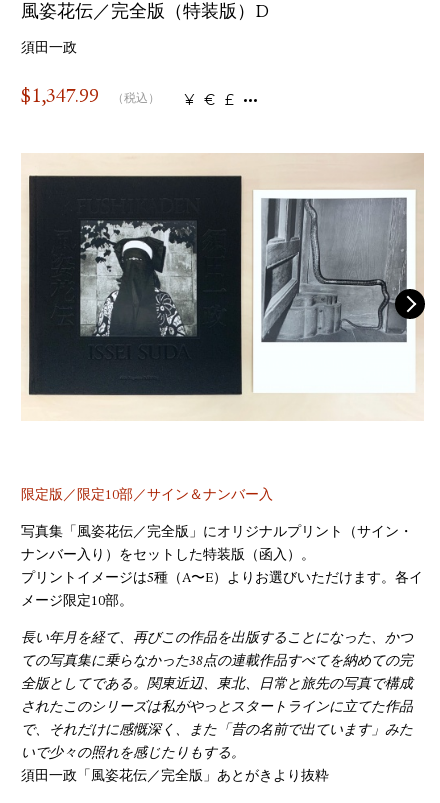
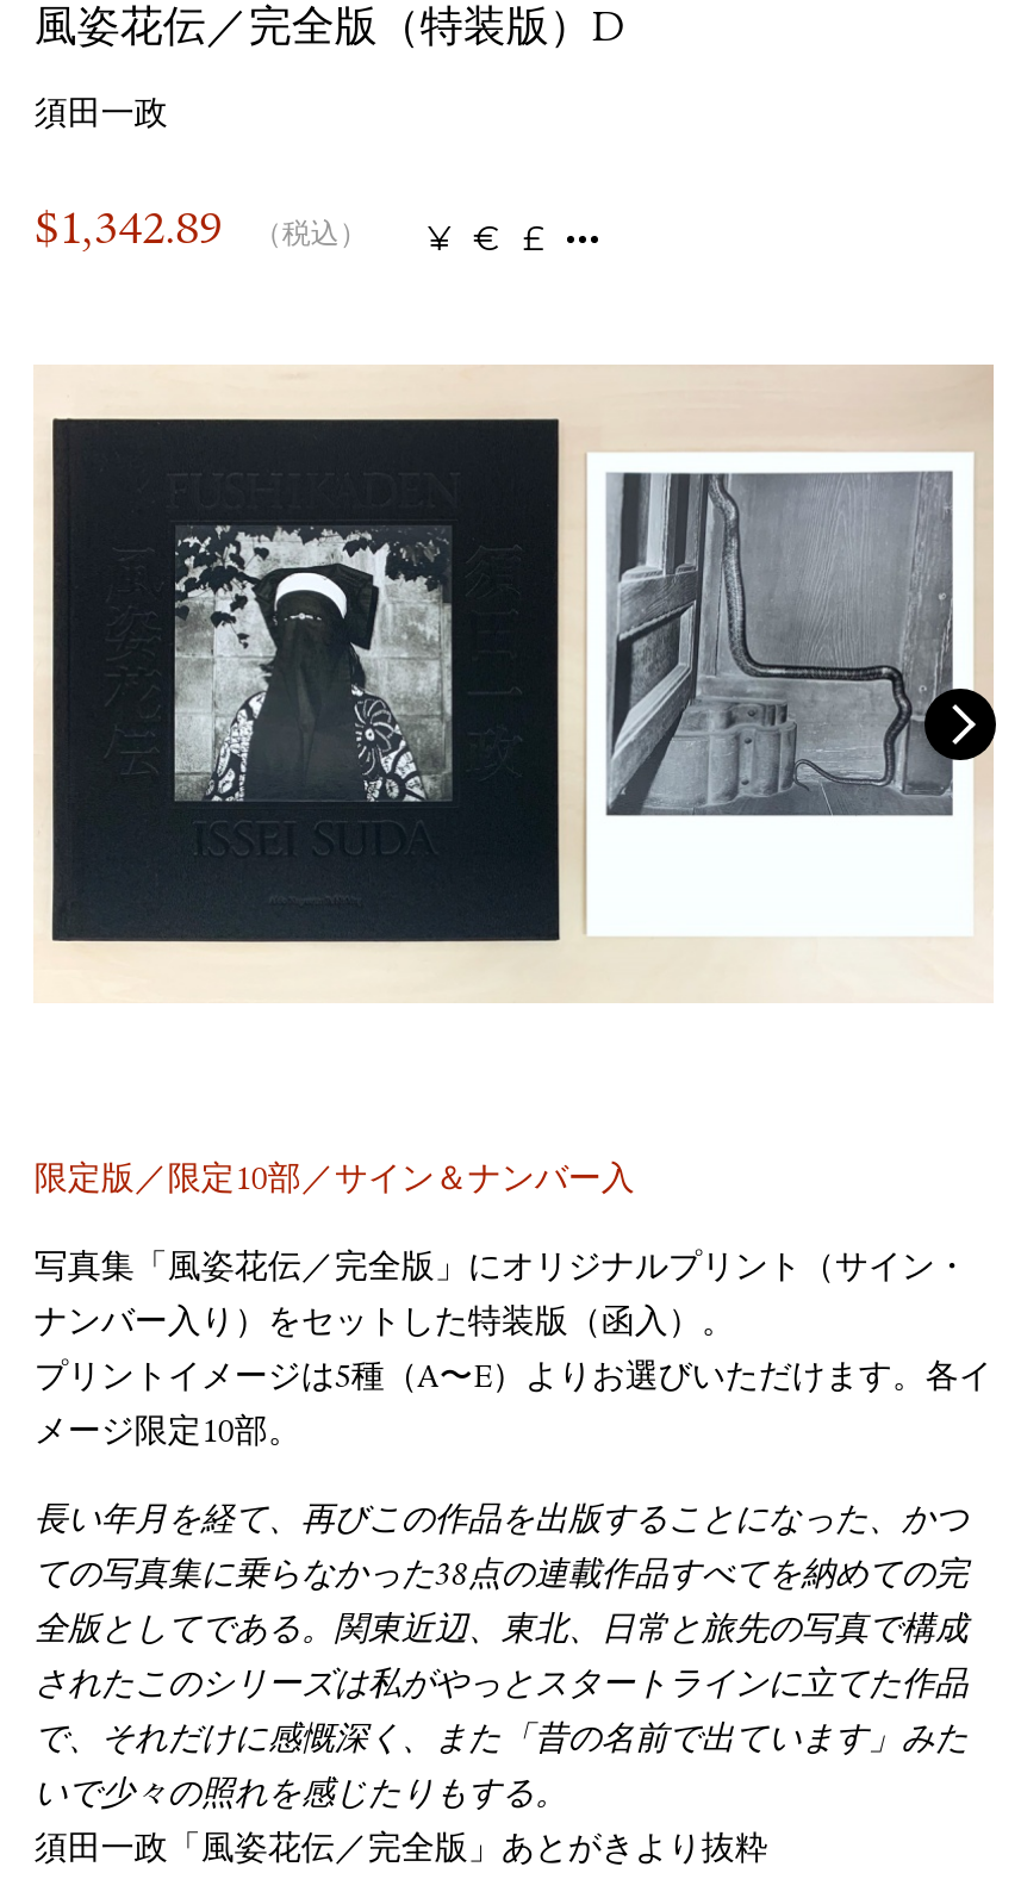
- $1,347.99 （税込）
+ $1,342.89 （税込）
